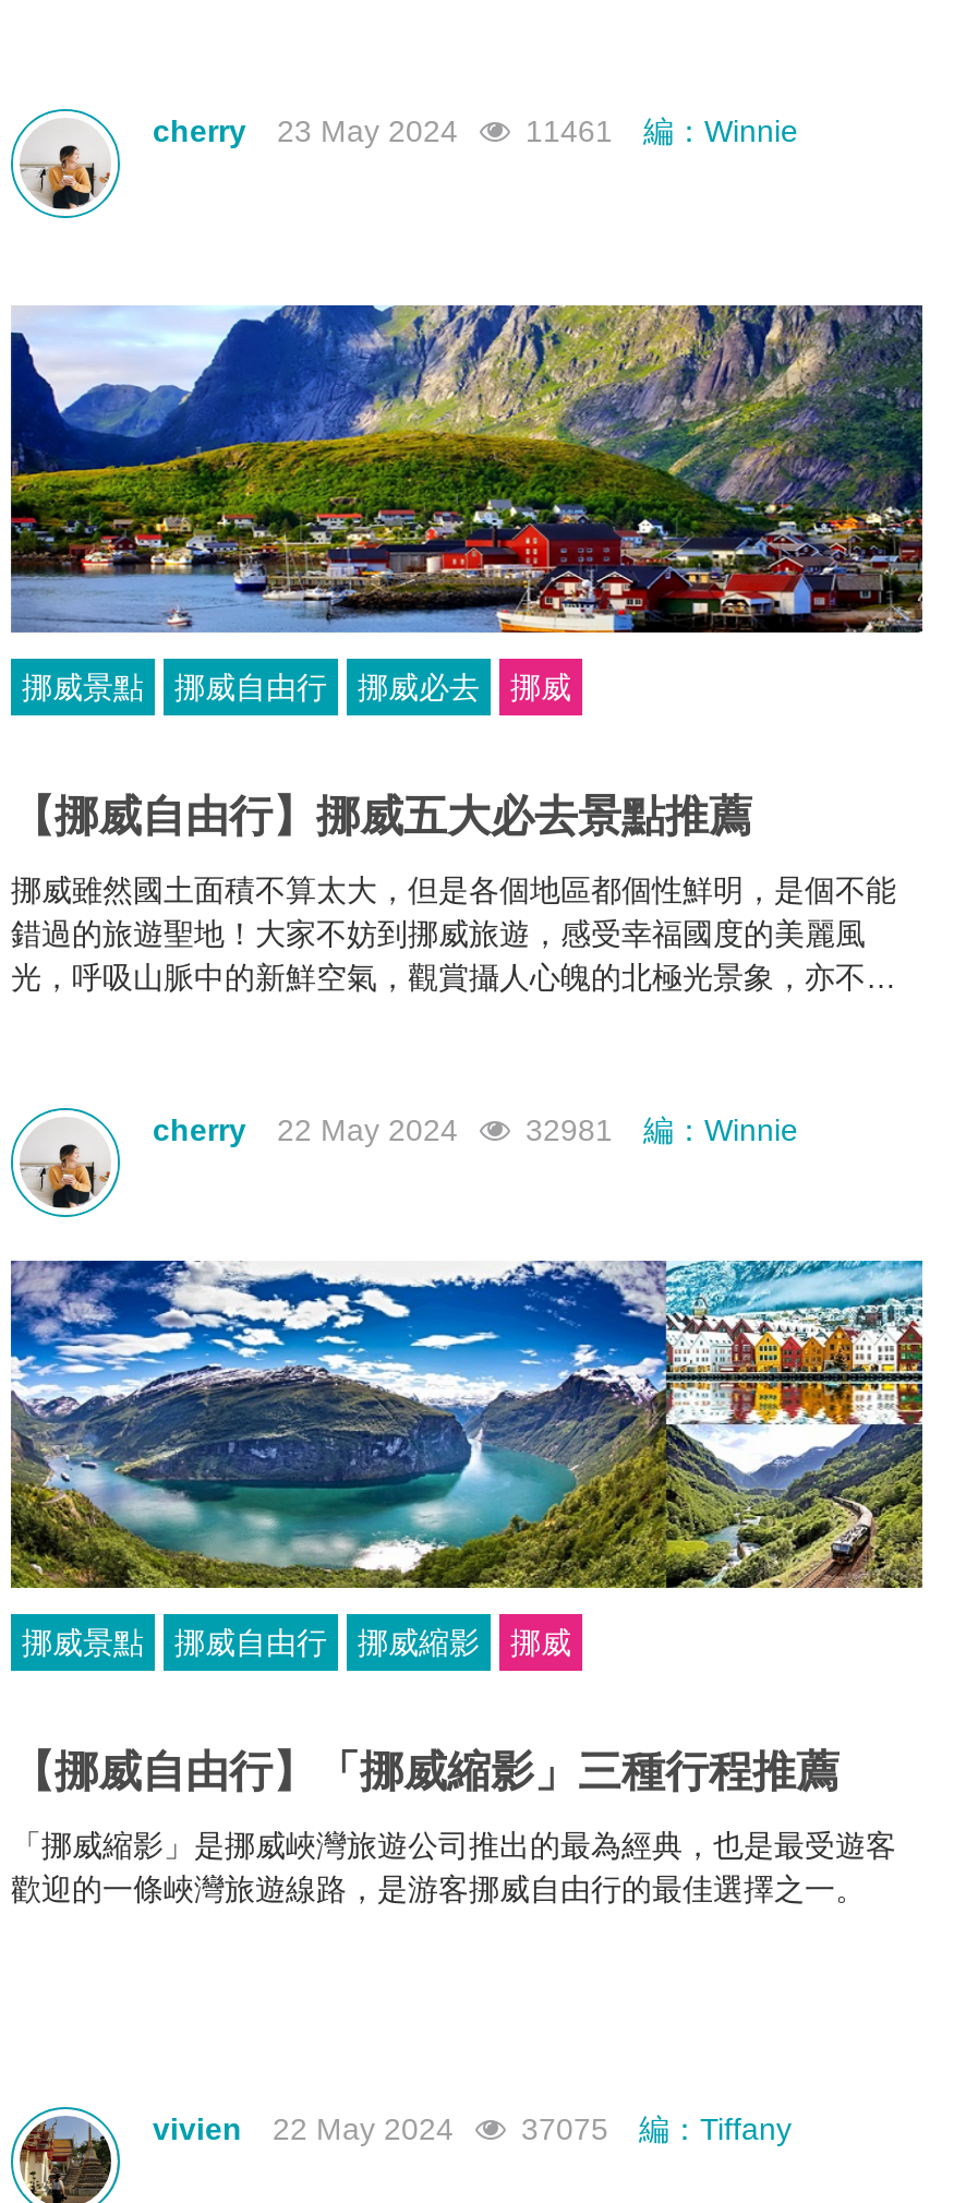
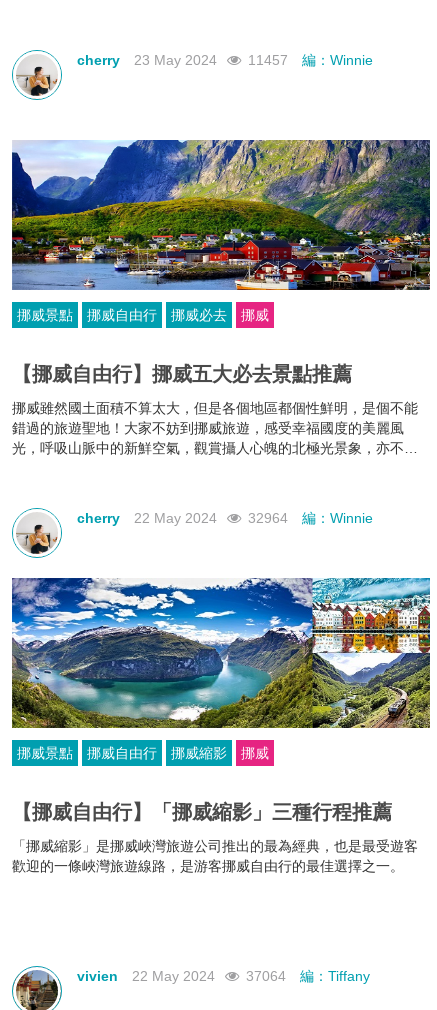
- cherry 23 May 2024 11461 編：Winnie
+ cherry 23 May 2024 11457 編：Winnie

- cherry 22 May 2024 32981 編：Winnie
+ cherry 22 May 2024 32964 編：Winnie

- vivien 22 May 2024 37075 編：Tiffany
+ vivien 22 May 2024 37064 編：Tiffany
